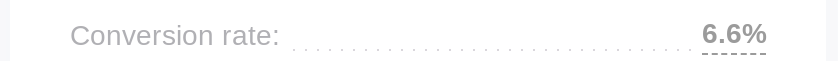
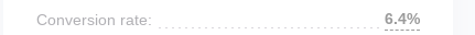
- 6.6%
+ 6.4%
